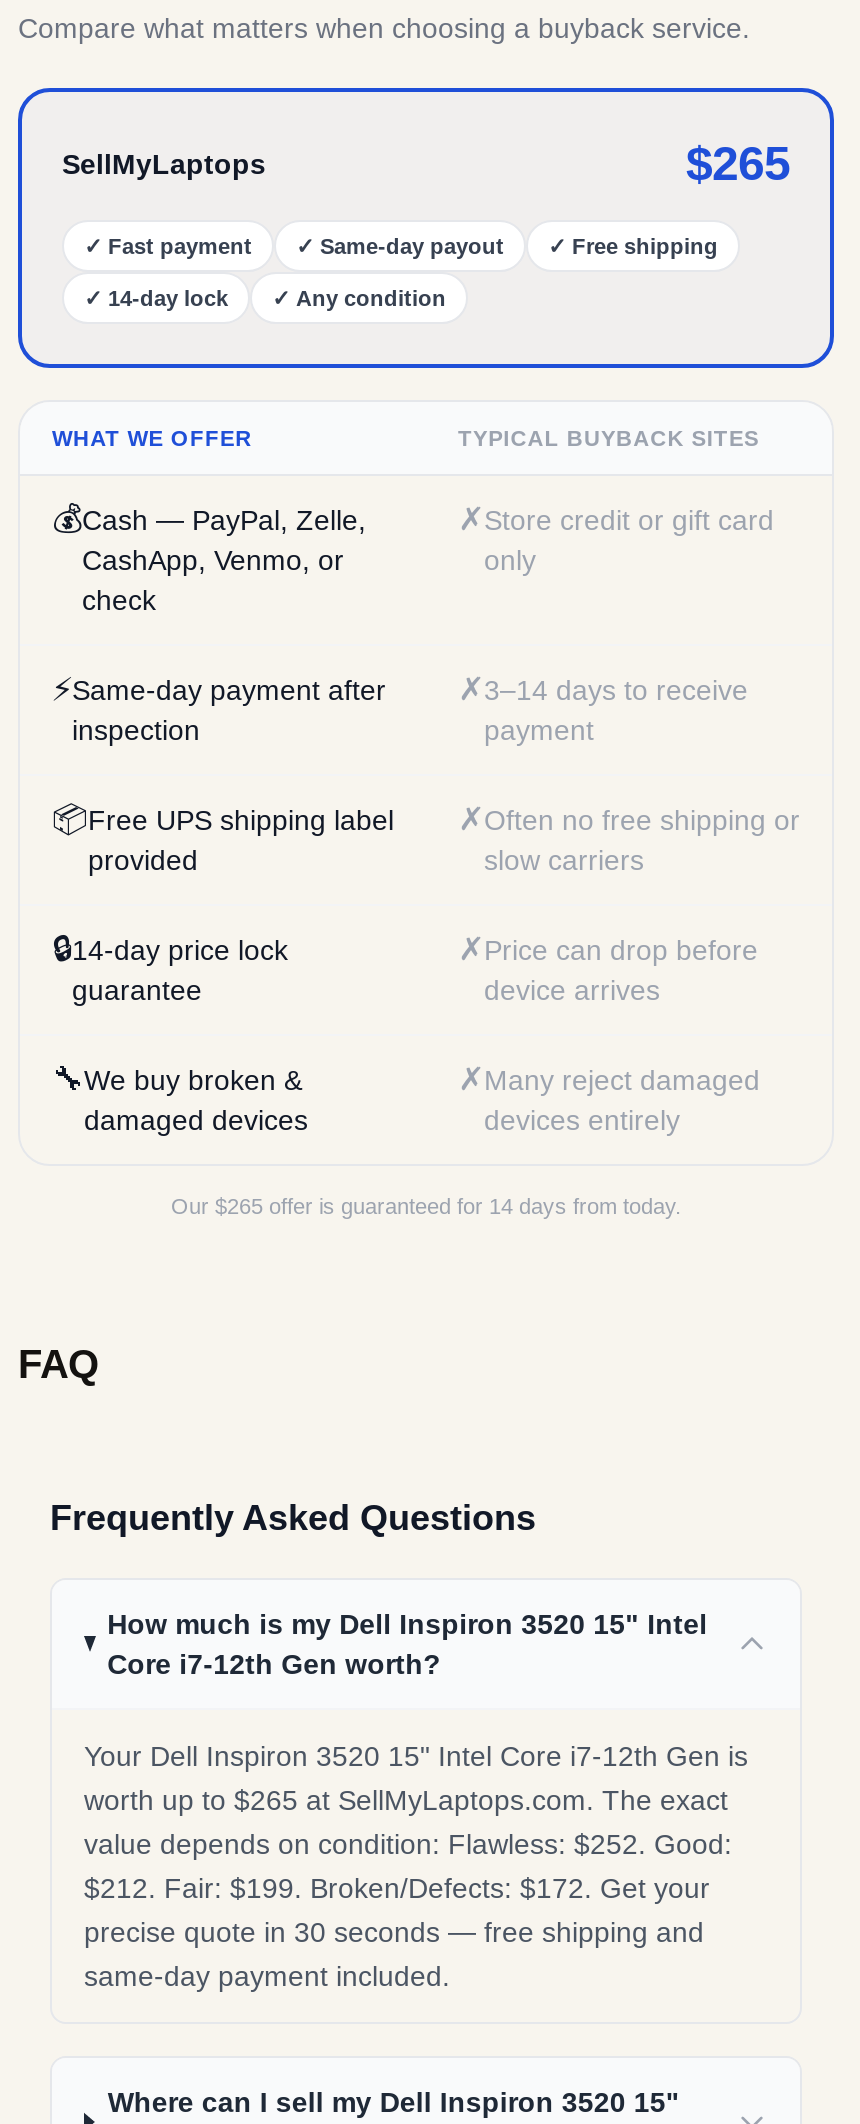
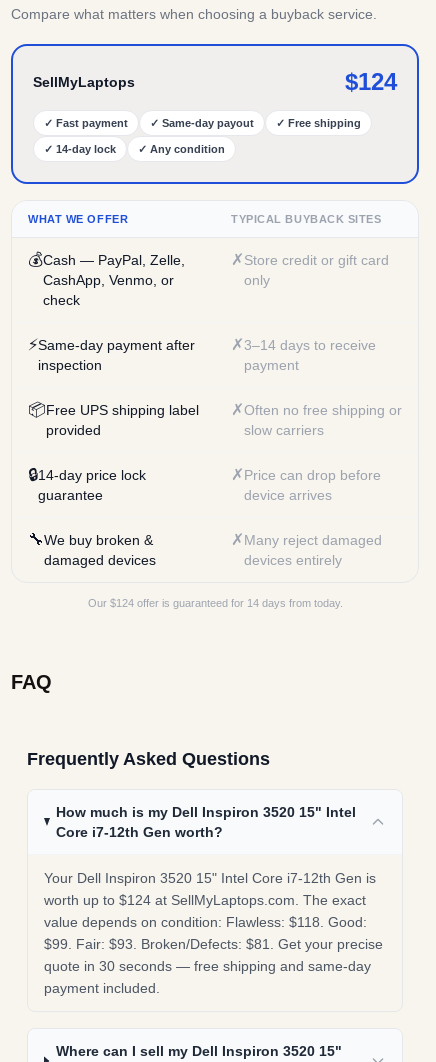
- $265
+ $124

- Our $265 offer is guaranteed for 14 days from today.
+ Our $124 offer is guaranteed for 14 days from today.

- worth up to $265 at SellMyLaptops.com. The exact
- value depends on condition: Flawless: $252. Good:
- $212. Fair: $199. Broken/Defects: $172. Get your
- precise quote in 30 seconds — free shipping and
- same-day payment included.
+ worth up to $124 at SellMyLaptops.com. The exact
+ value depends on condition: Flawless: $118. Good:
+ $99. Fair: $93. Broken/Defects: $81. Get your precise
+ quote in 30 seconds — free shipping and same-day
+ payment included.
